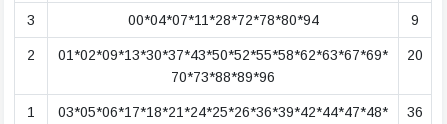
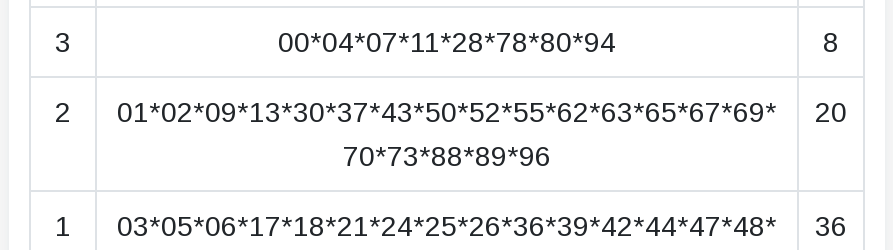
- 00*04*07*11*28*72*78*80*94
+ 00*04*07*11*28*78*80*94

- 9
+ 8

- 2 01*02*09*13*30*37*43*50*52*55*58*62*63*67*69* 20
+ 2 01*02*09*13*30*37*43*50*52*55*62*63*65*67*69* 20
